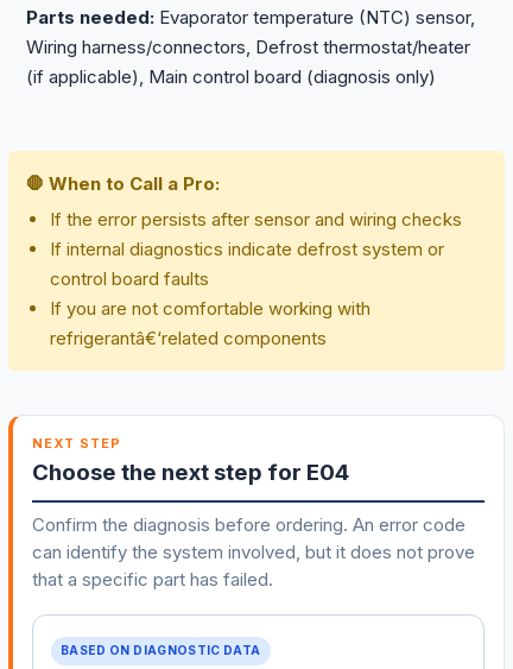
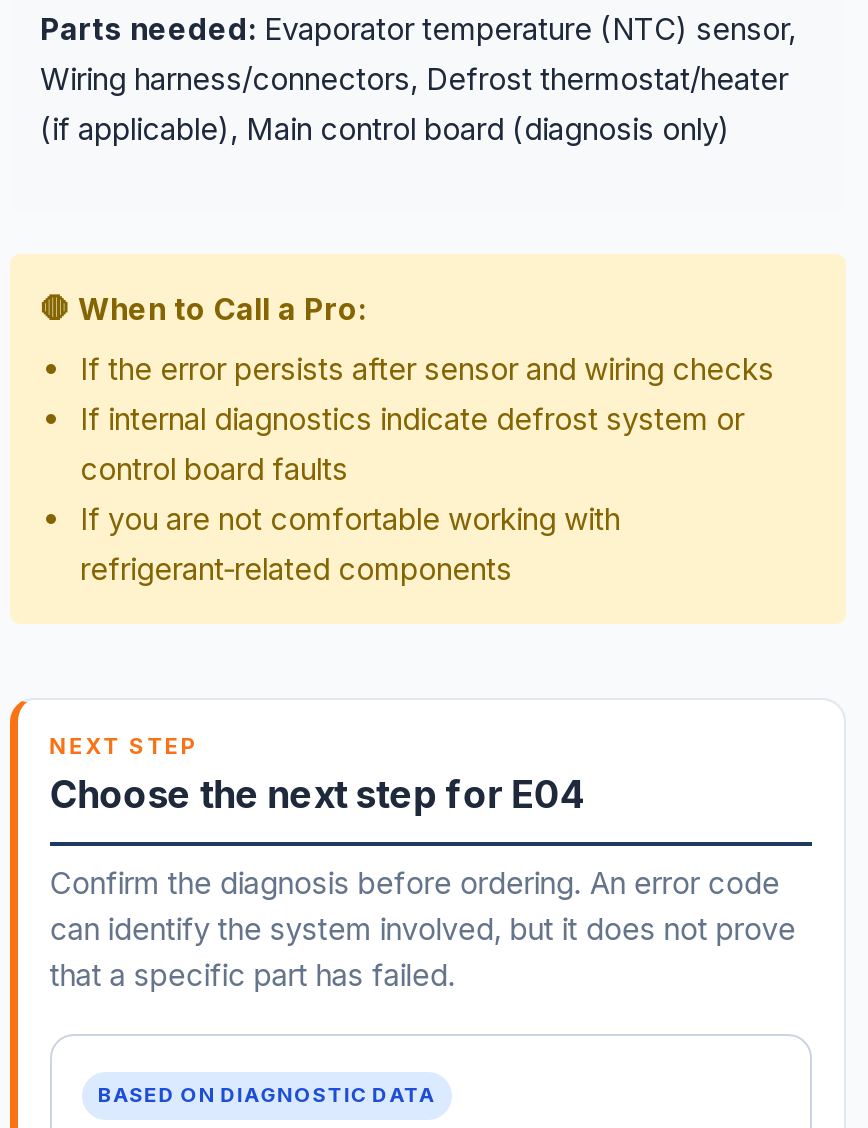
- refrigerantâ€‘related components
+ refrigerant‑related components
